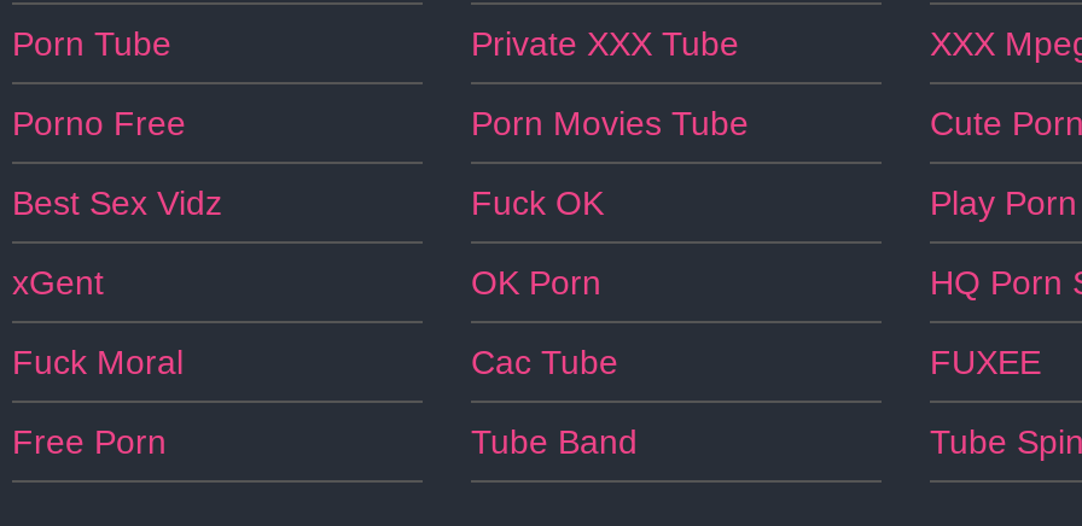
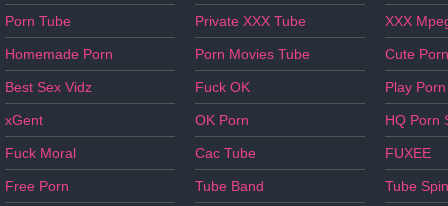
- Porno Free
+ Homemade Porn
